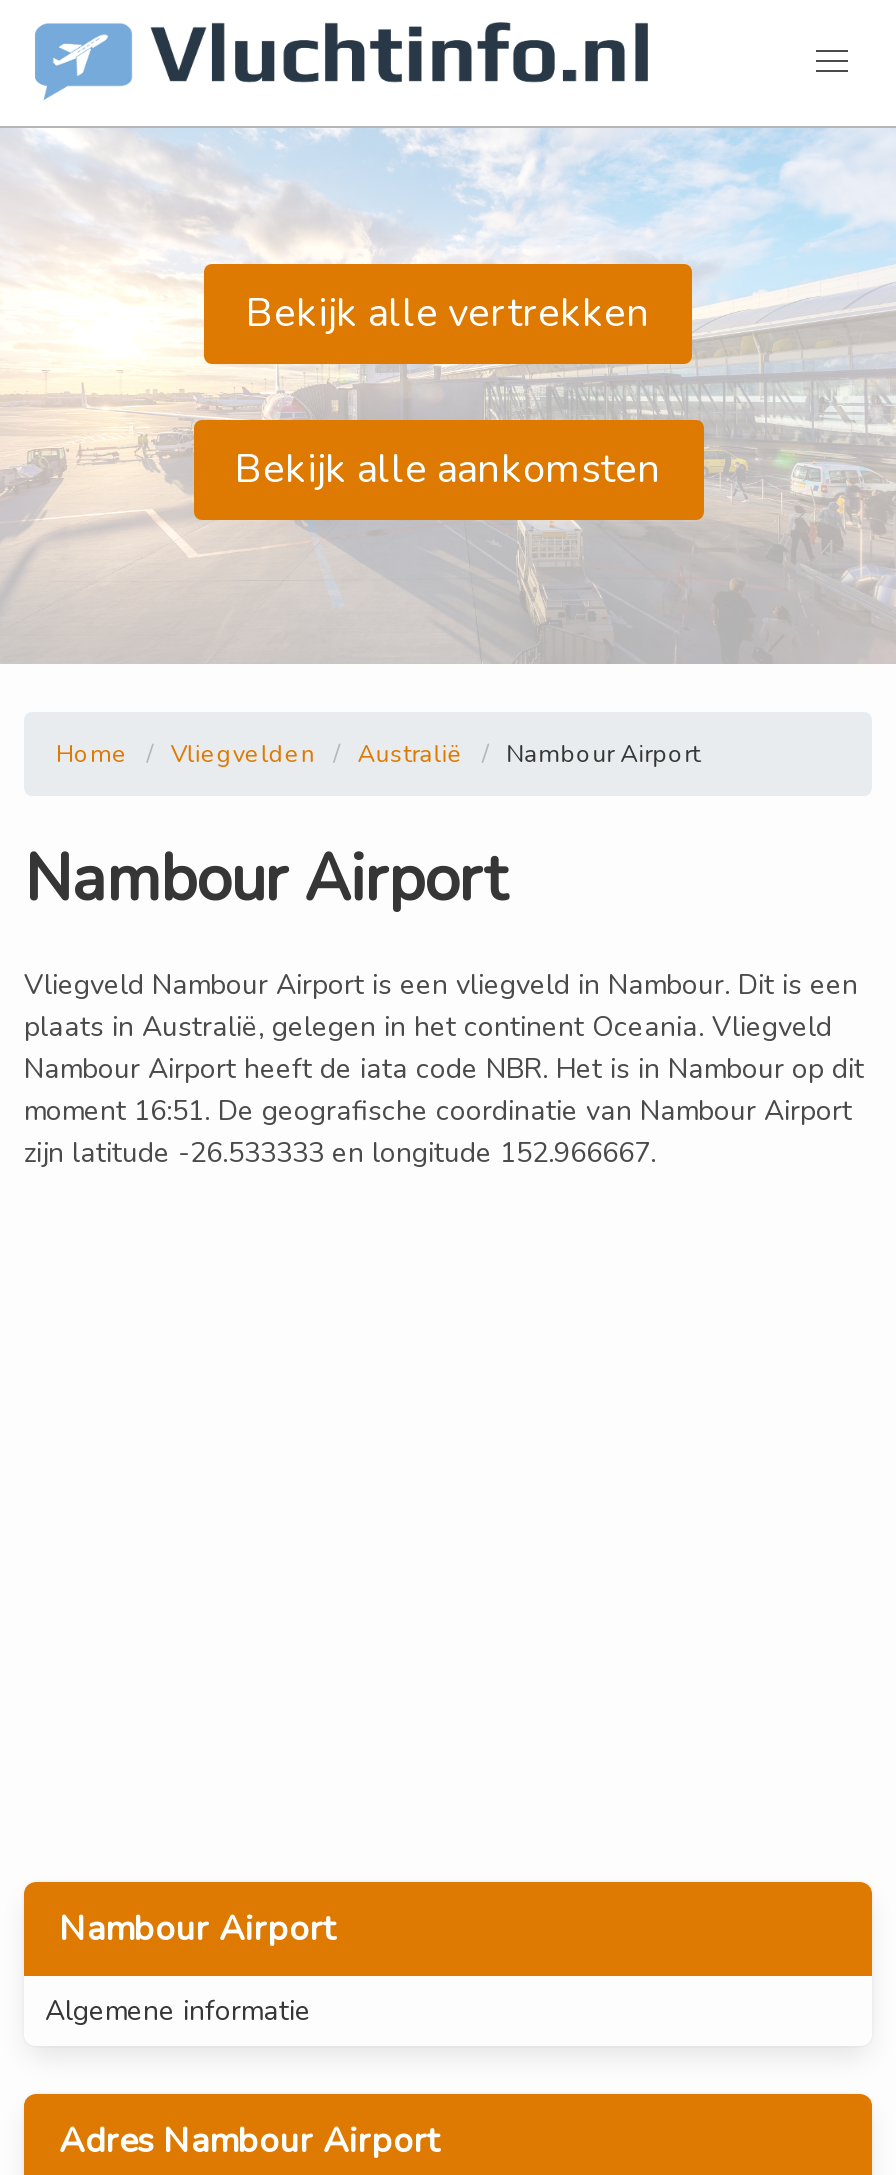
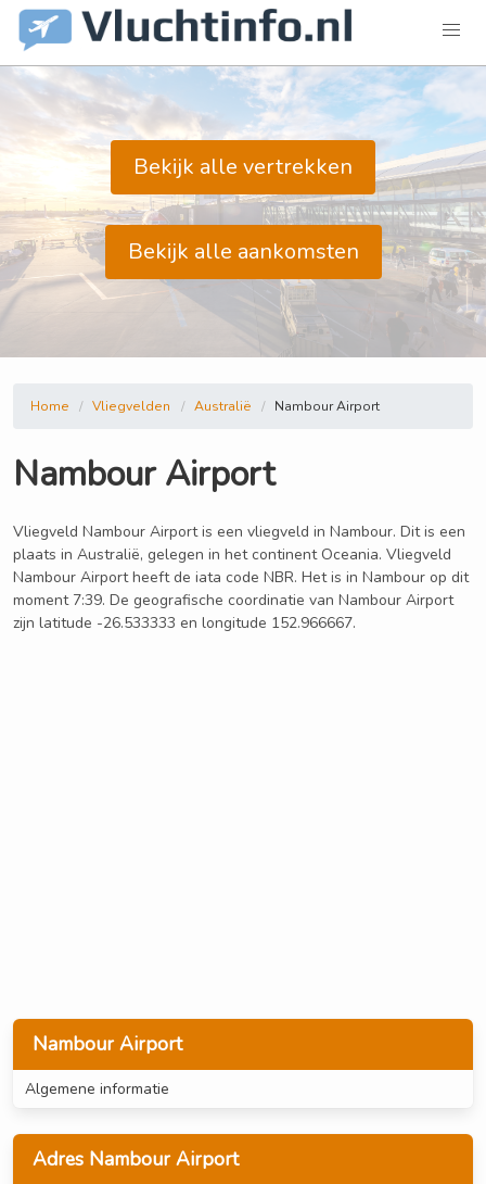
- moment 16:51. De geografische coordinatie van Nambour Airport
+ moment 7:39. De geografische coordinatie van Nambour Airport
